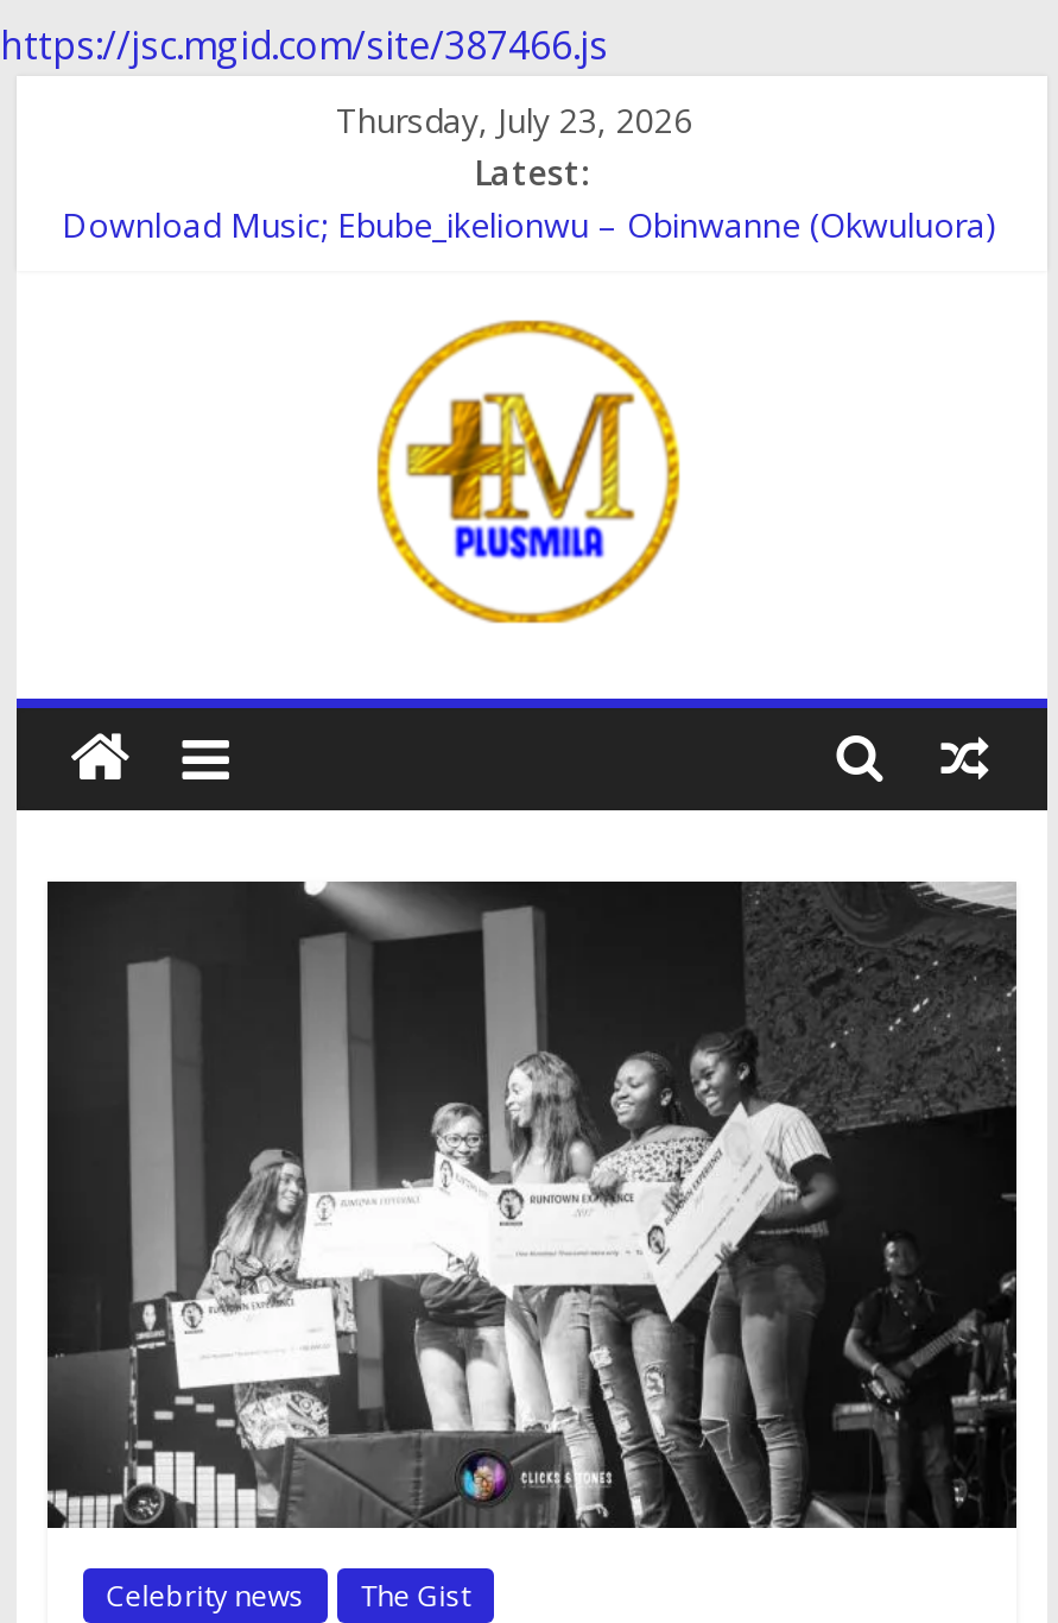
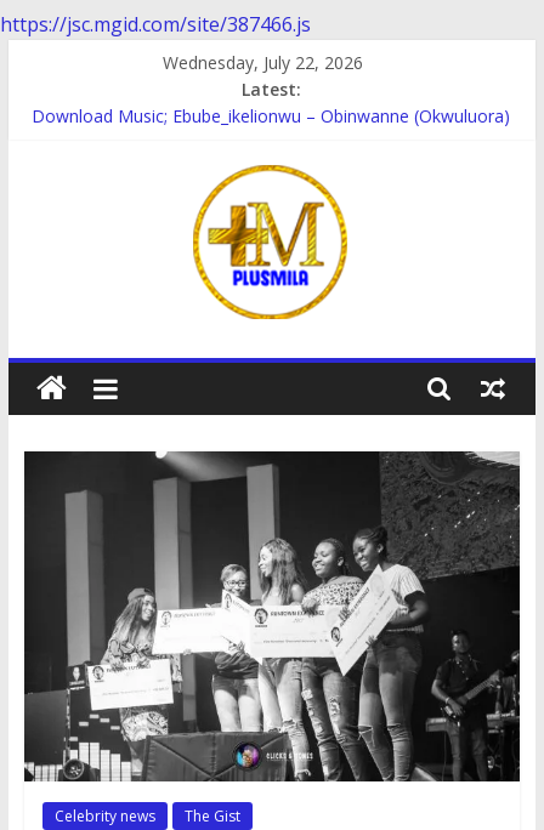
- Thursday, July 23, 2026
+ Wednesday, July 22, 2026
